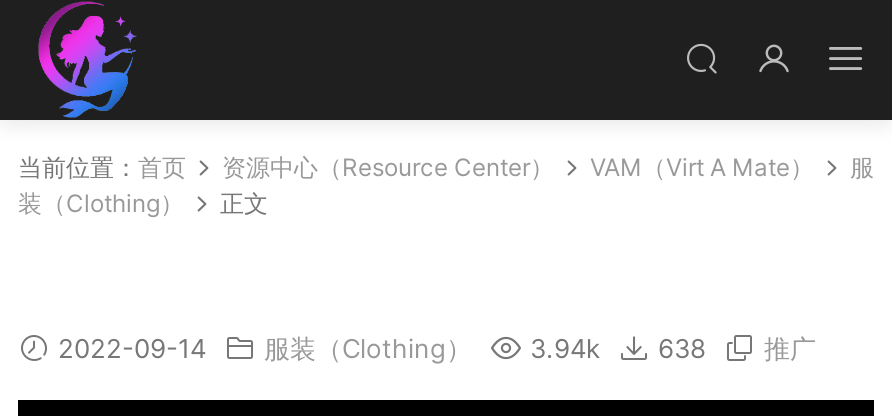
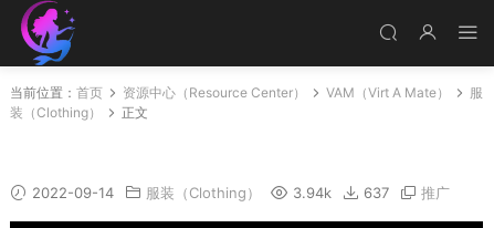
- 2022-09-14 服装（Clothing） 3.94k 638 推广
+ 2022-09-14 服装（Clothing） 3.94k 637 推广
